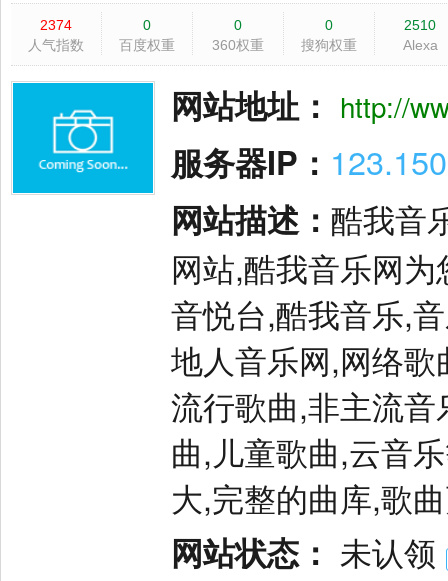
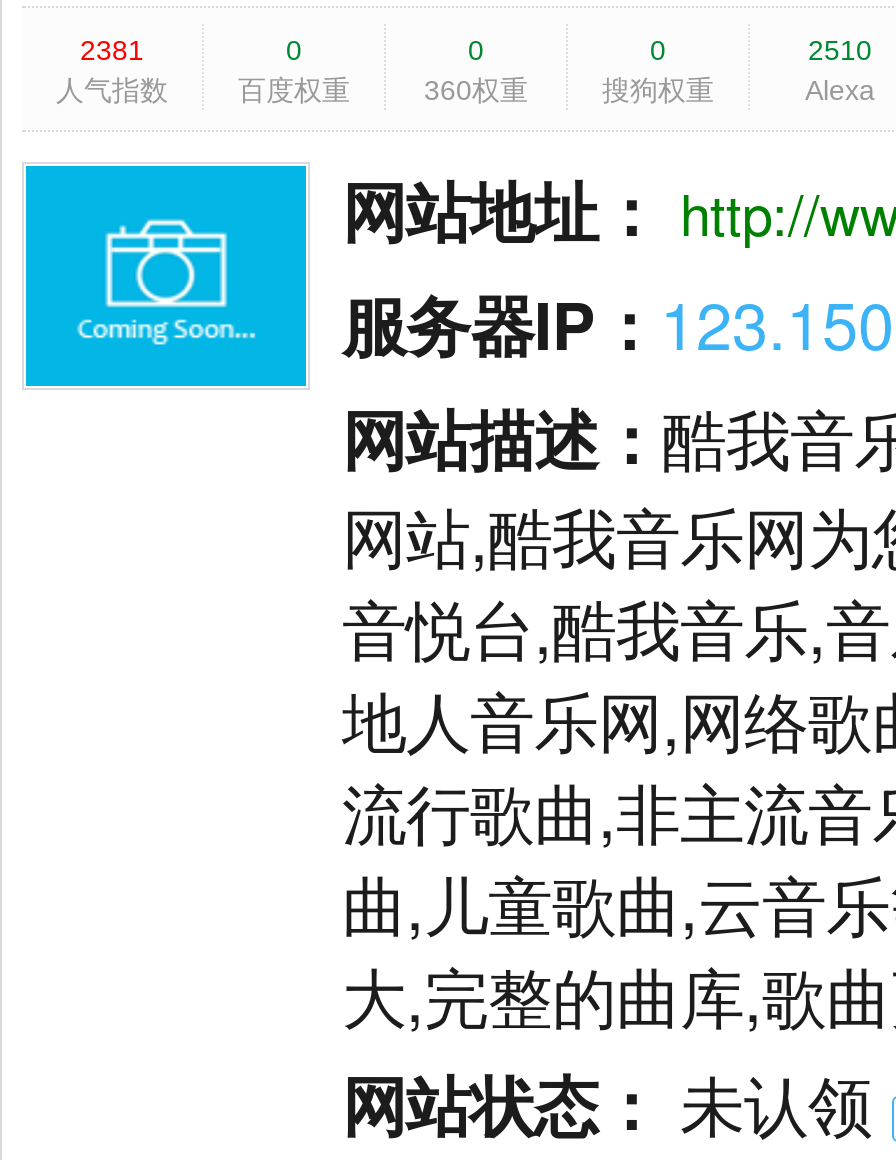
- 2374
+ 2381
